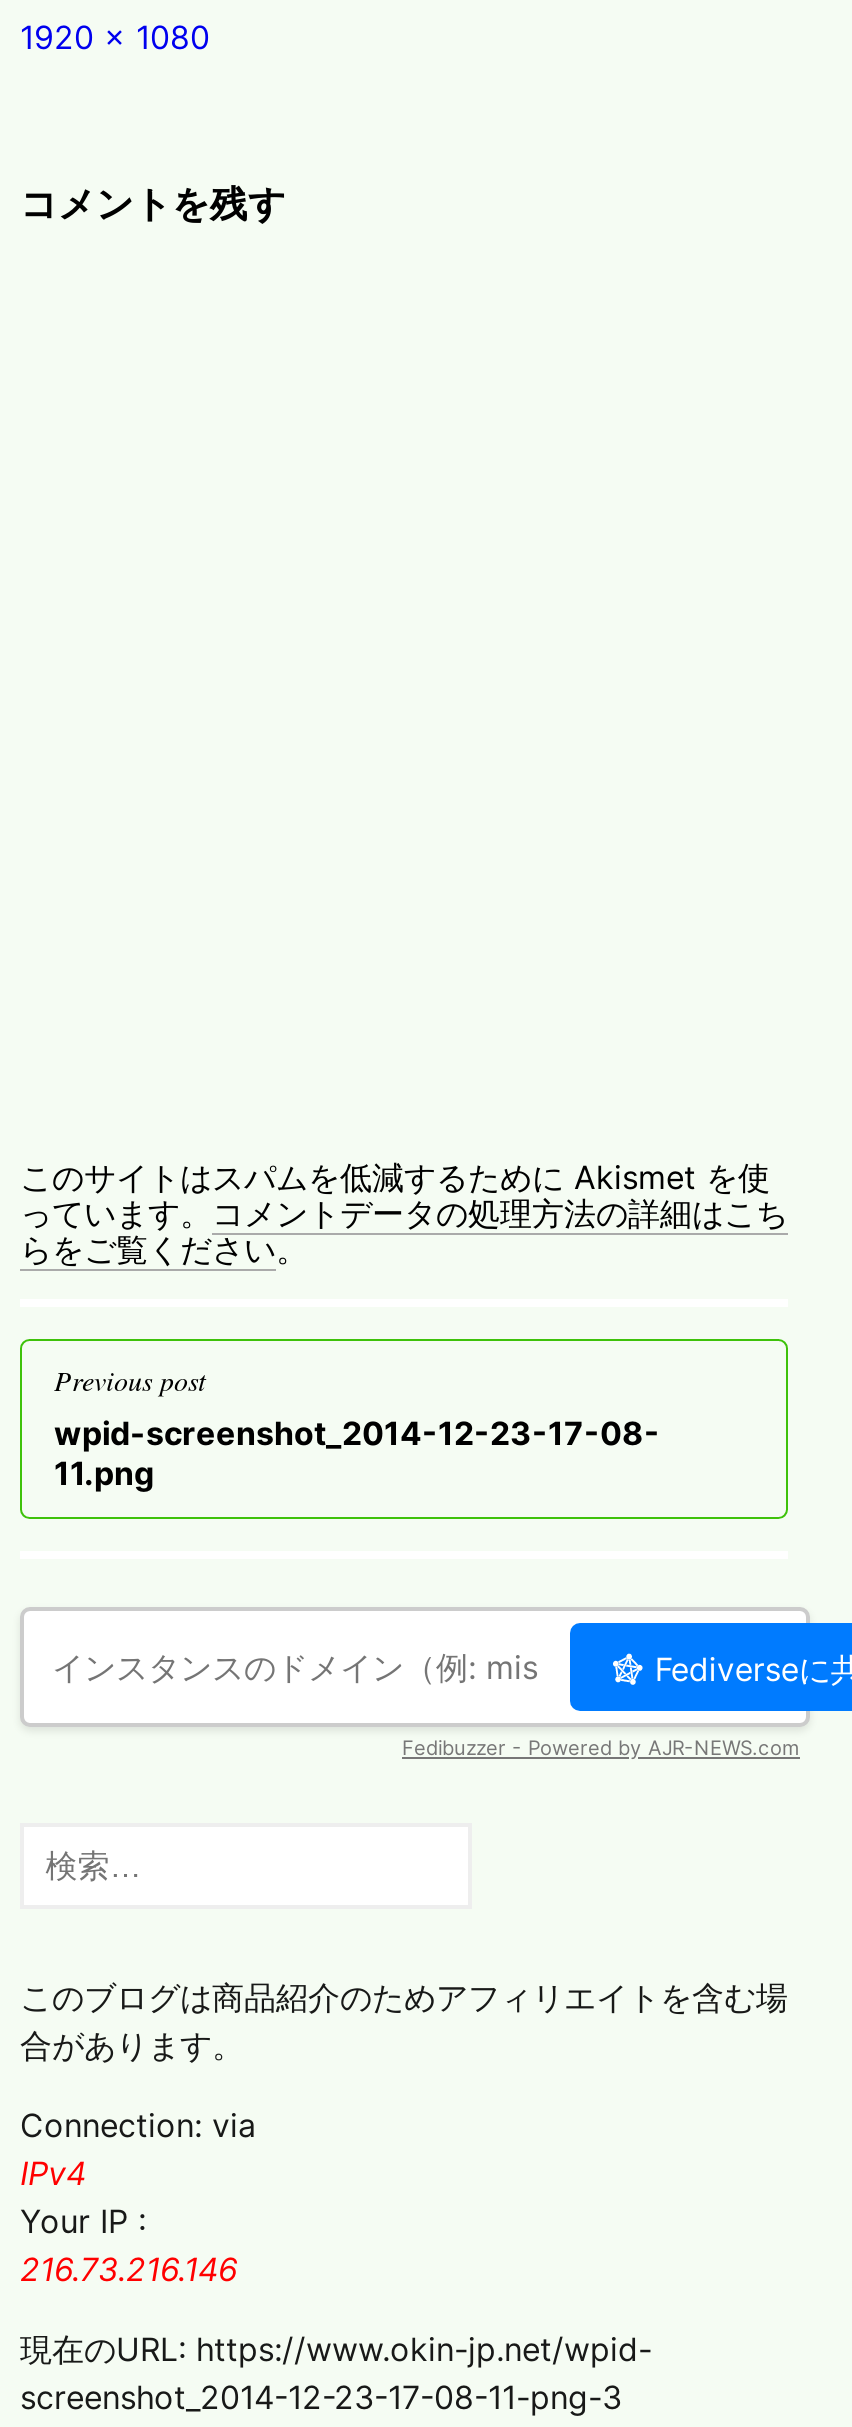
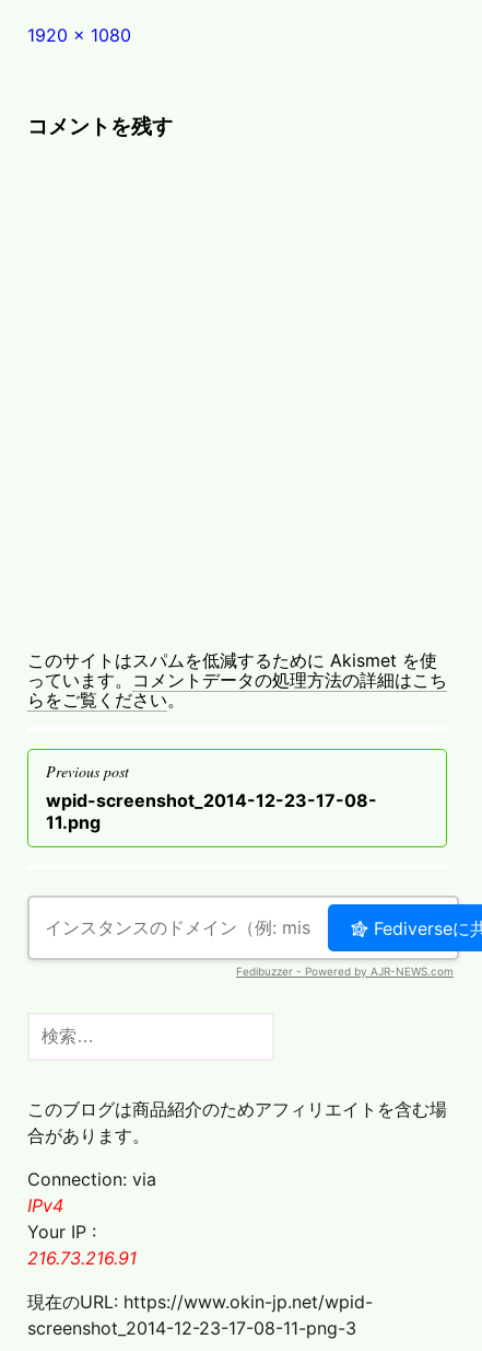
- 216.73.216.146
+ 216.73.216.91
